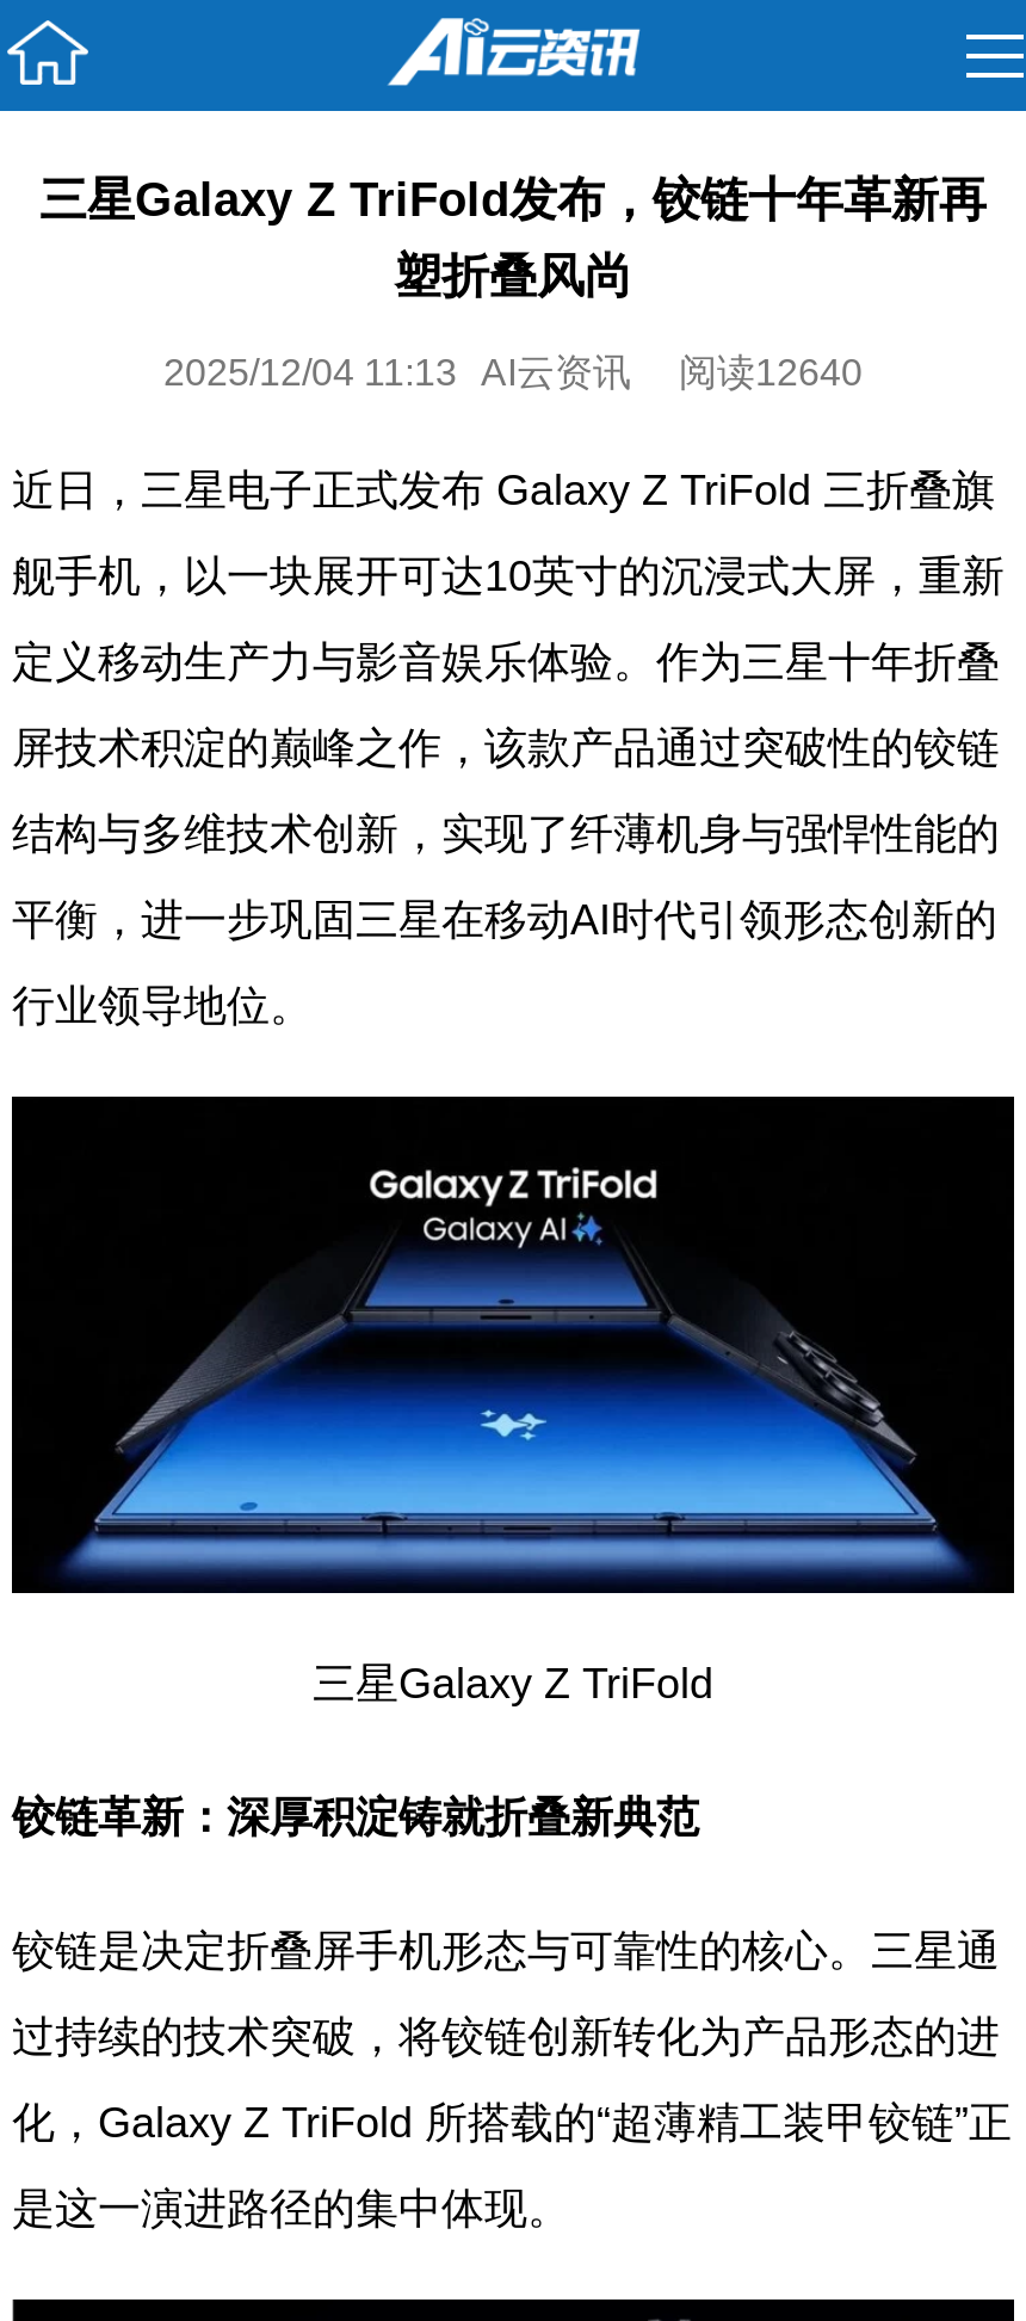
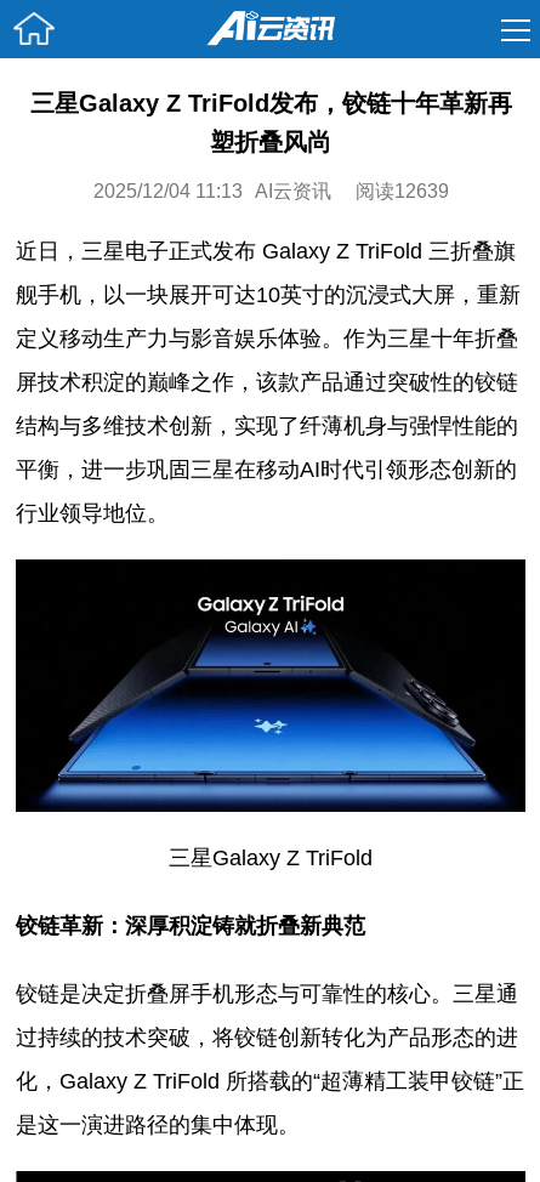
- 12640
+ 12639
